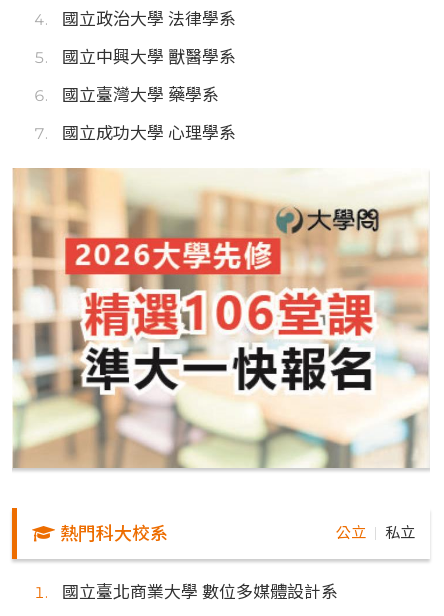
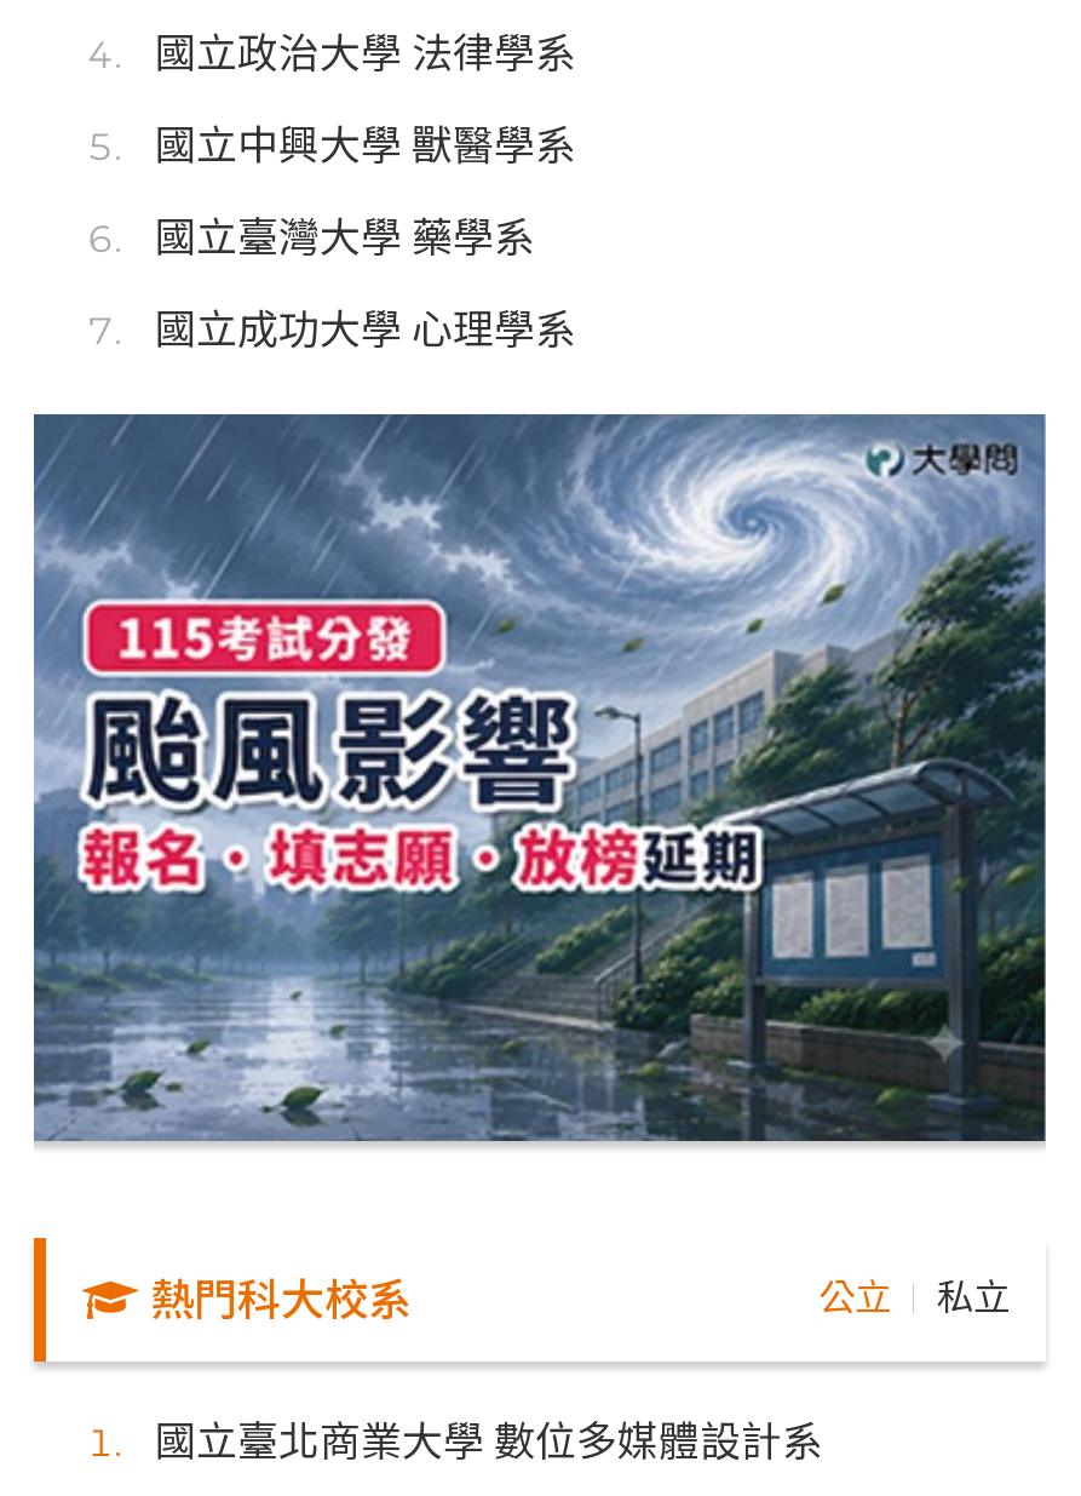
- [image]
+ [image]
